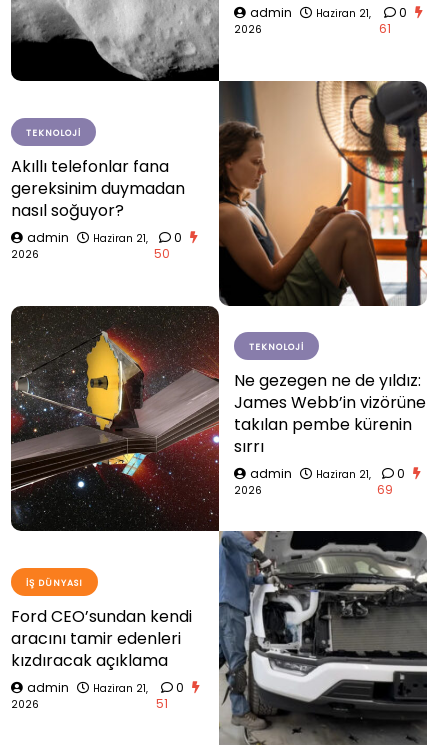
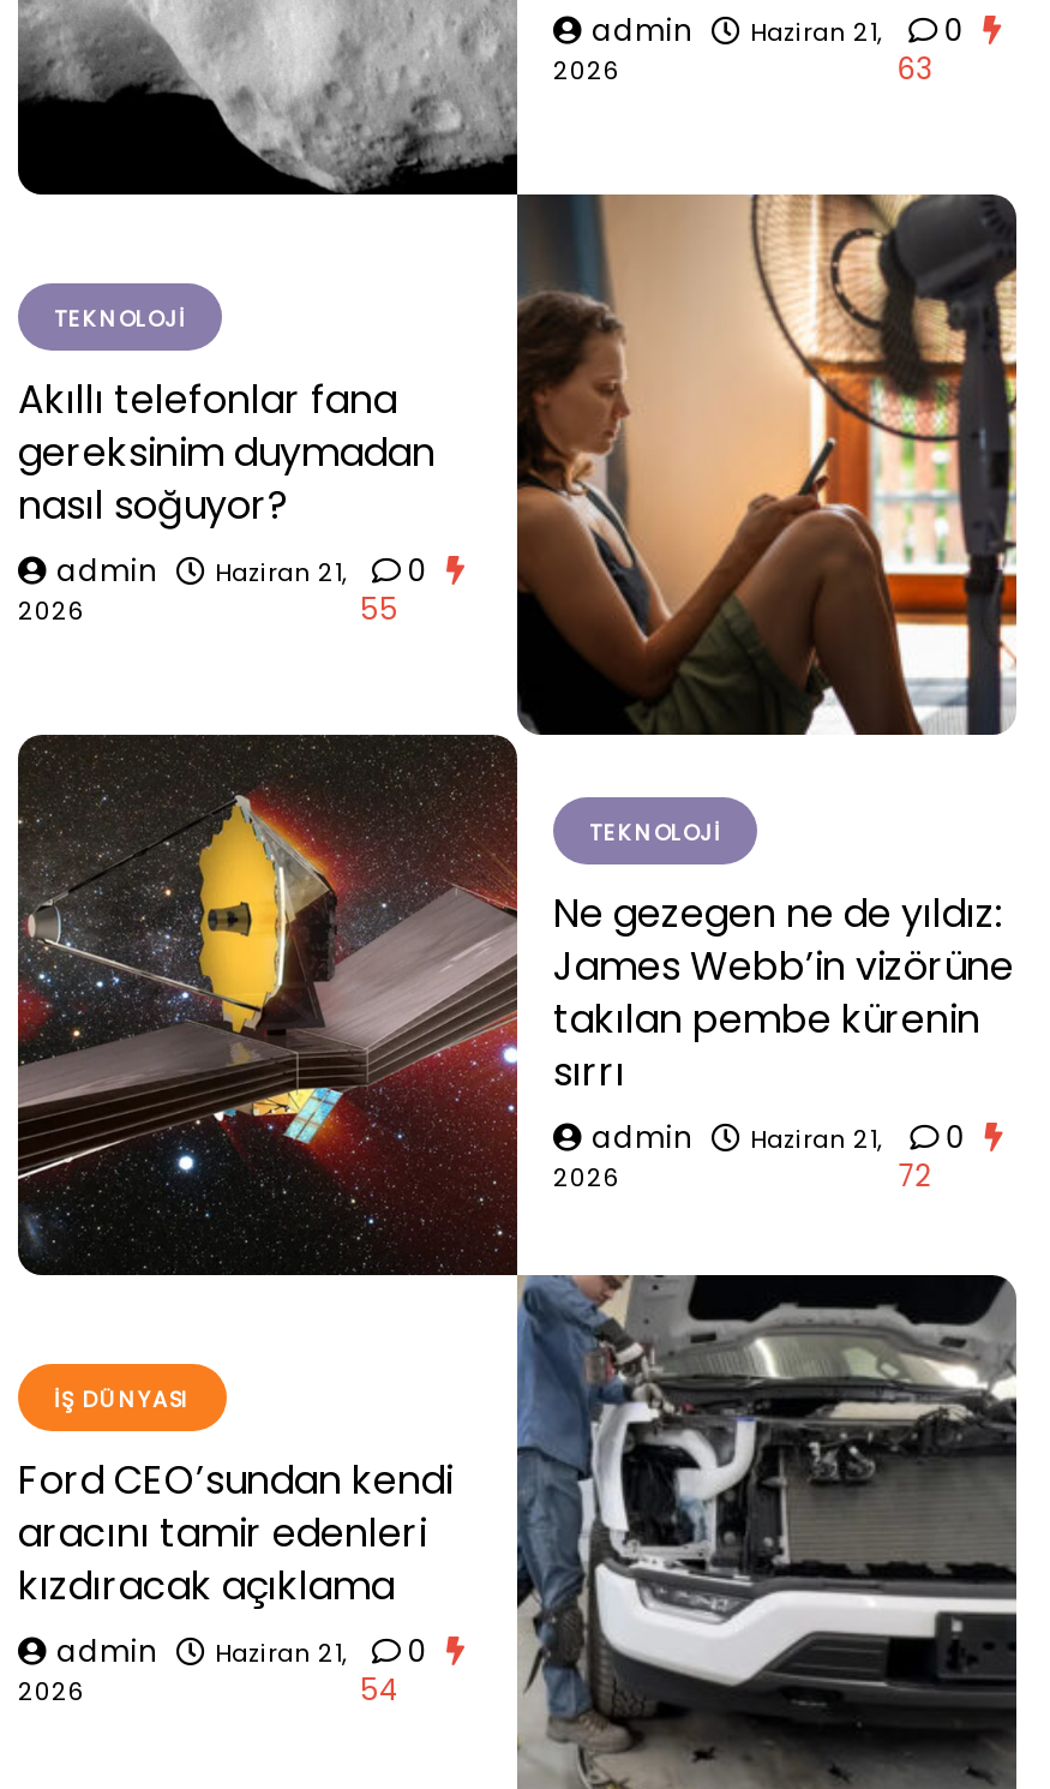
- 61
+ 63

- 50
+ 55

- 69
+ 72

- 51
+ 54
